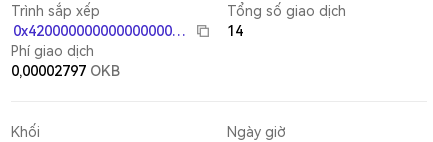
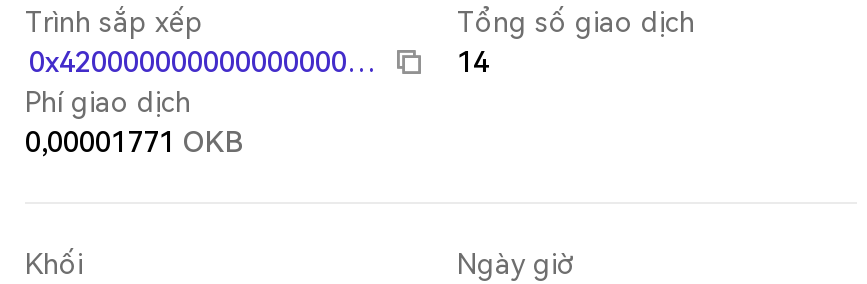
- 0,00002797 OKB
+ 0,00001771 OKB
